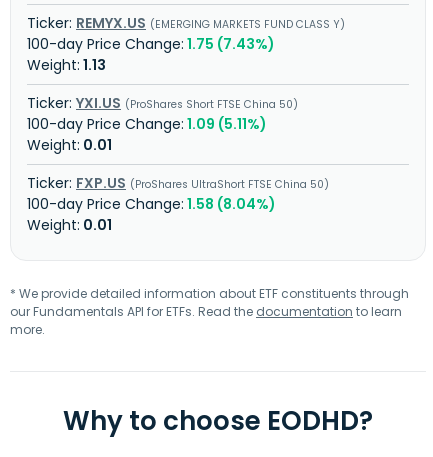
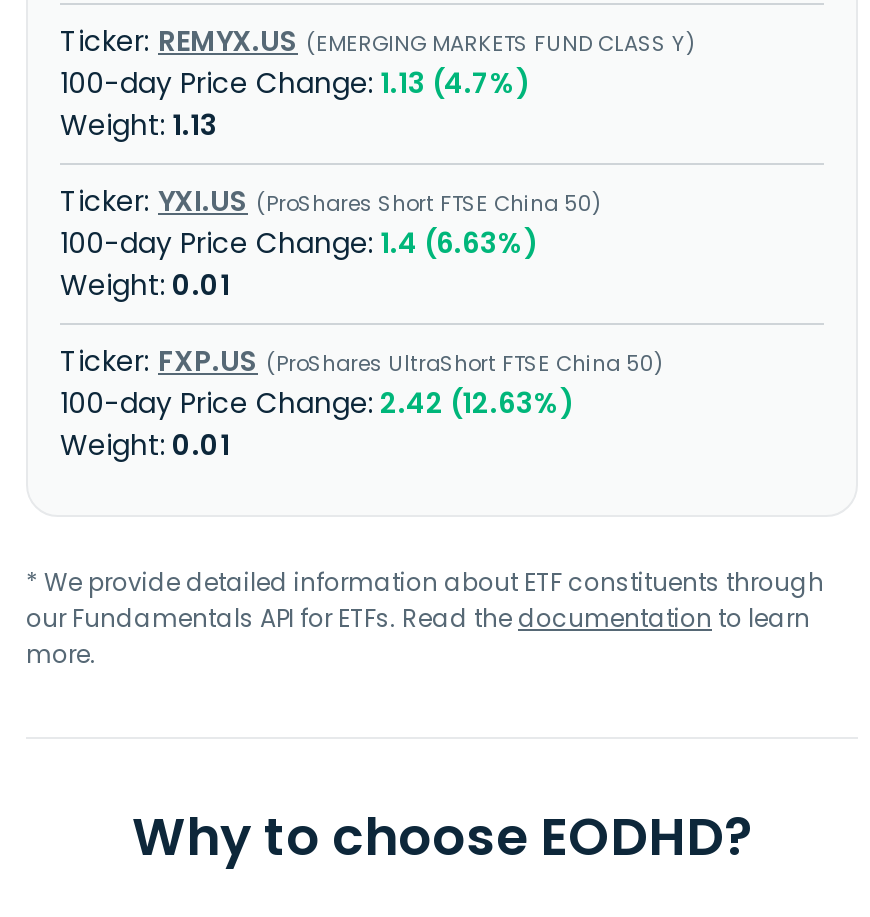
- 1.75 (7.43%)
+ 1.13 (4.7%)

- 1.09 (5.11%)
+ 1.4 (6.63%)

- 1.58 (8.04%)
+ 2.42 (12.63%)
